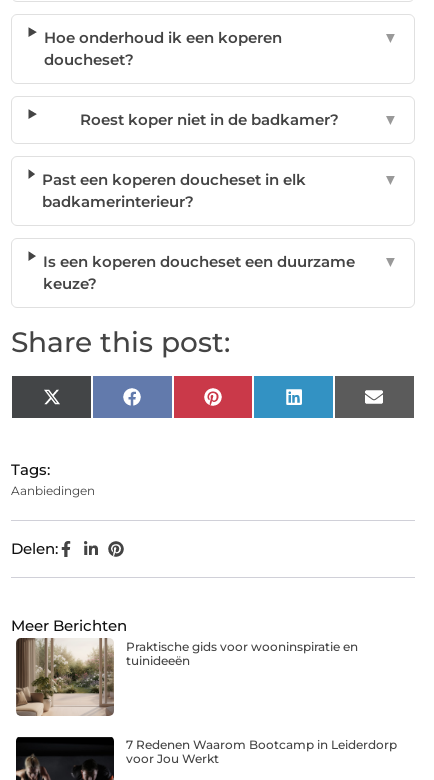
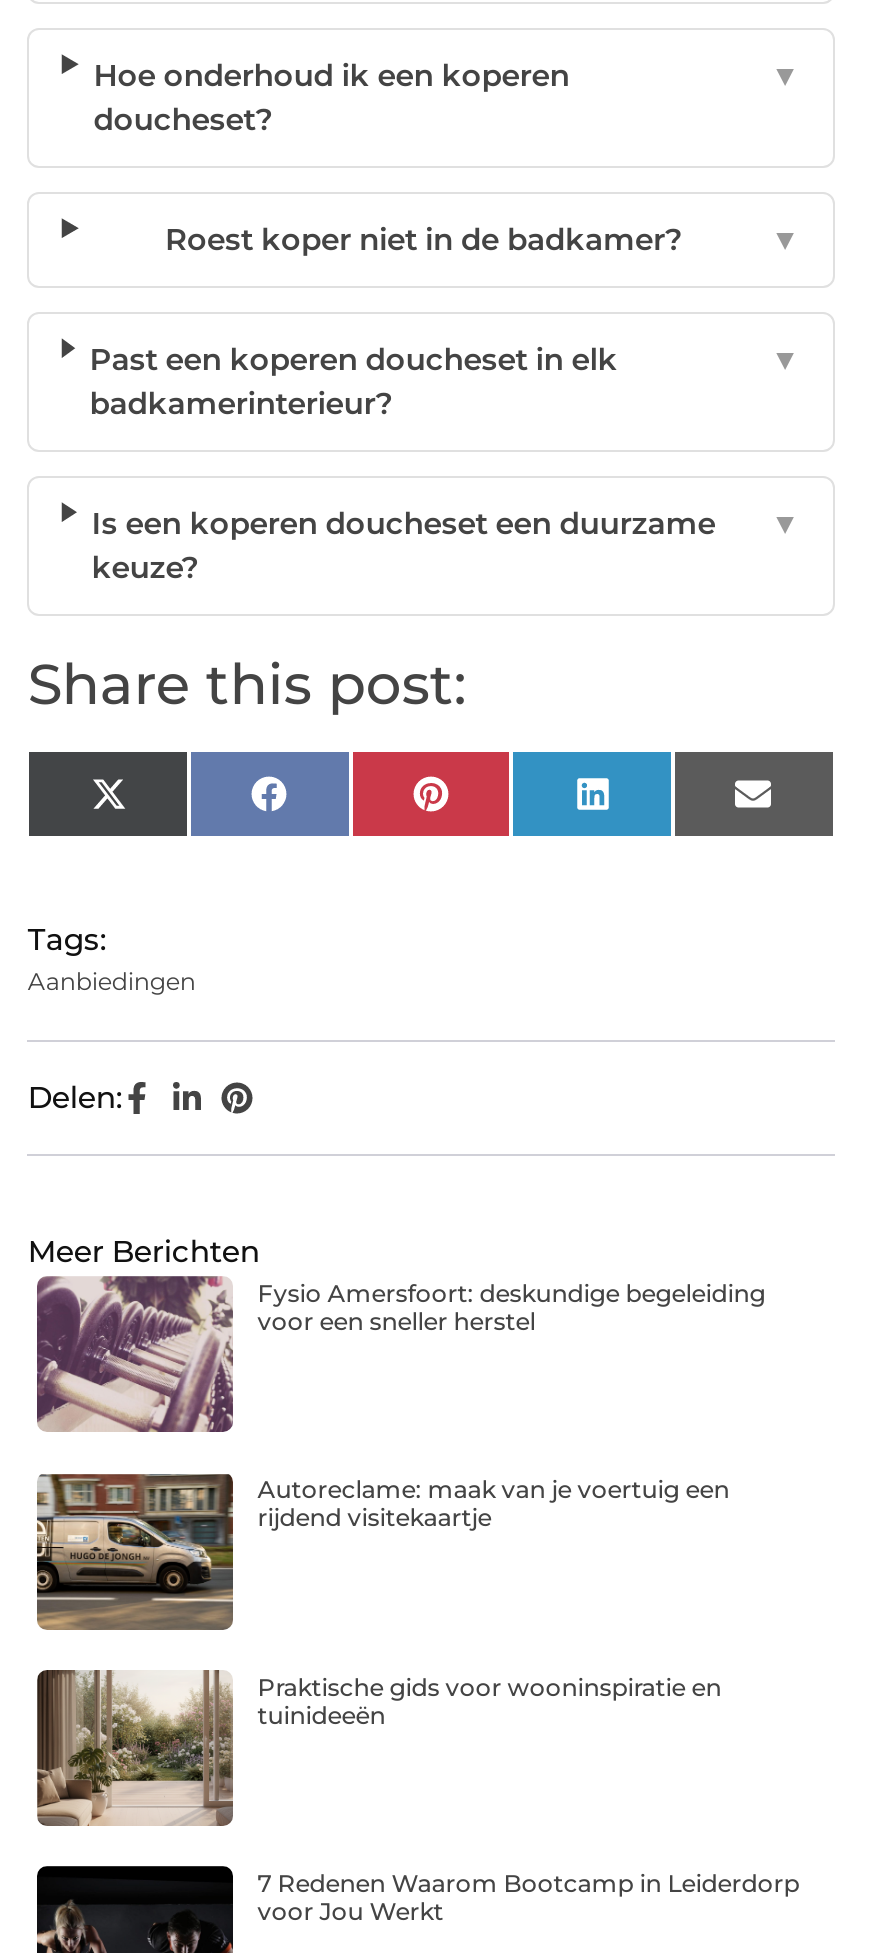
+ [image]
+ Autoreclame: maak van je voertuig een
+ rijdend visitekaartje

+ [image]
+ Fysio Amersfoort: deskundige begeleiding
+ voor een sneller herstel
